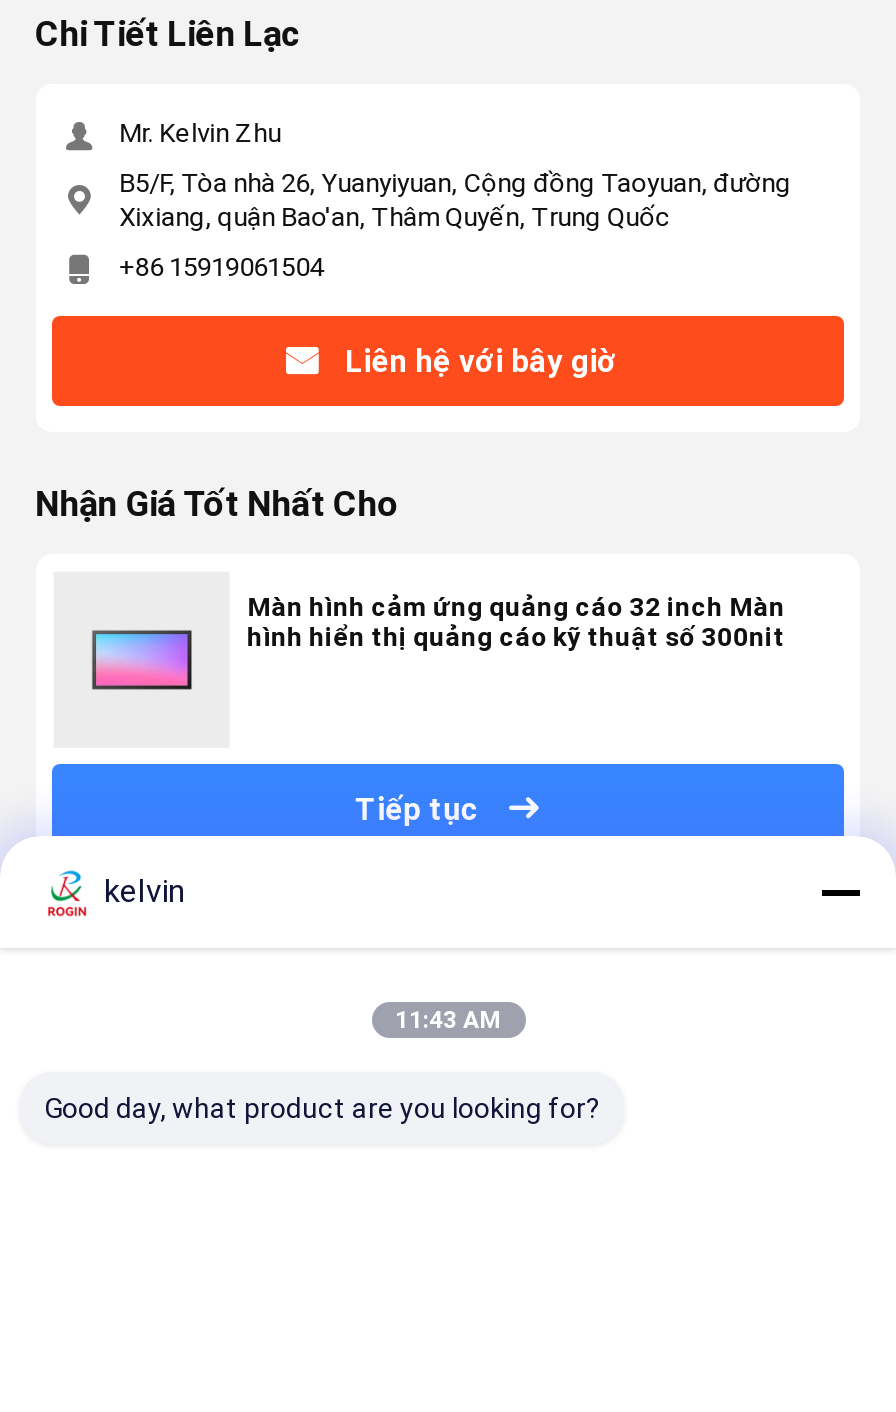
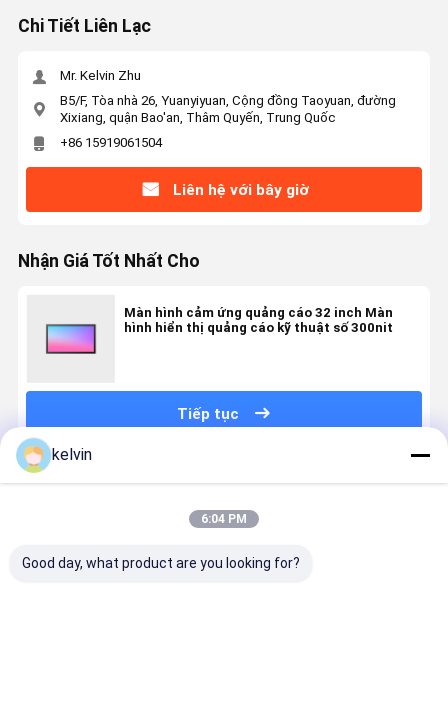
- [image]
+ [image]

- 11:43 AM
+ 6:04 PM
